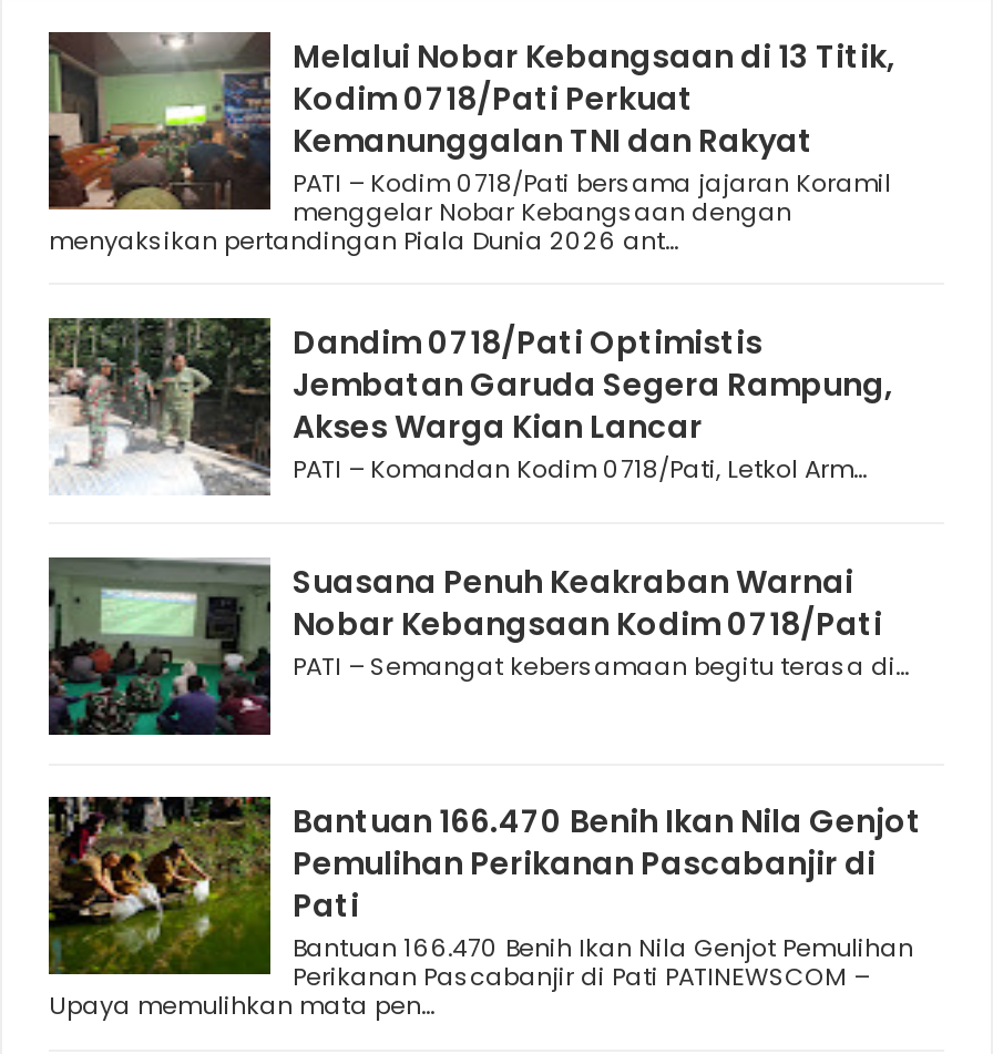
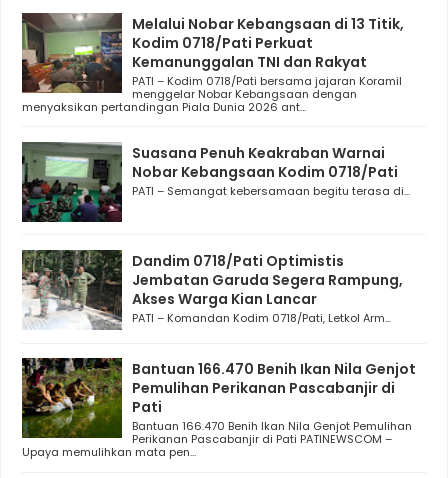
moved down: [image] | Dandim 0718/Pati Optimistis | Jembatan Garuda Segera Rampung, | Akses Warga Kian Lancar | PATI – Komandan Kodim 0718/Pati, Letkol Arm...

moved up: [image] | Suasana Penuh Keakraban Warnai | Nobar Kebangsaan Kodim 0718/Pati | PATI – Semangat kebersamaan begitu terasa di...
